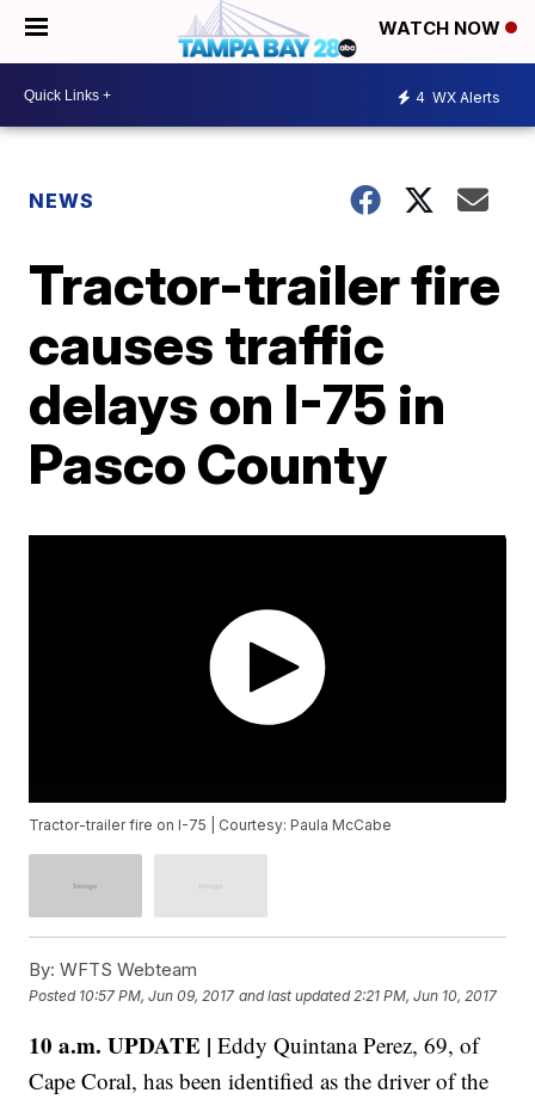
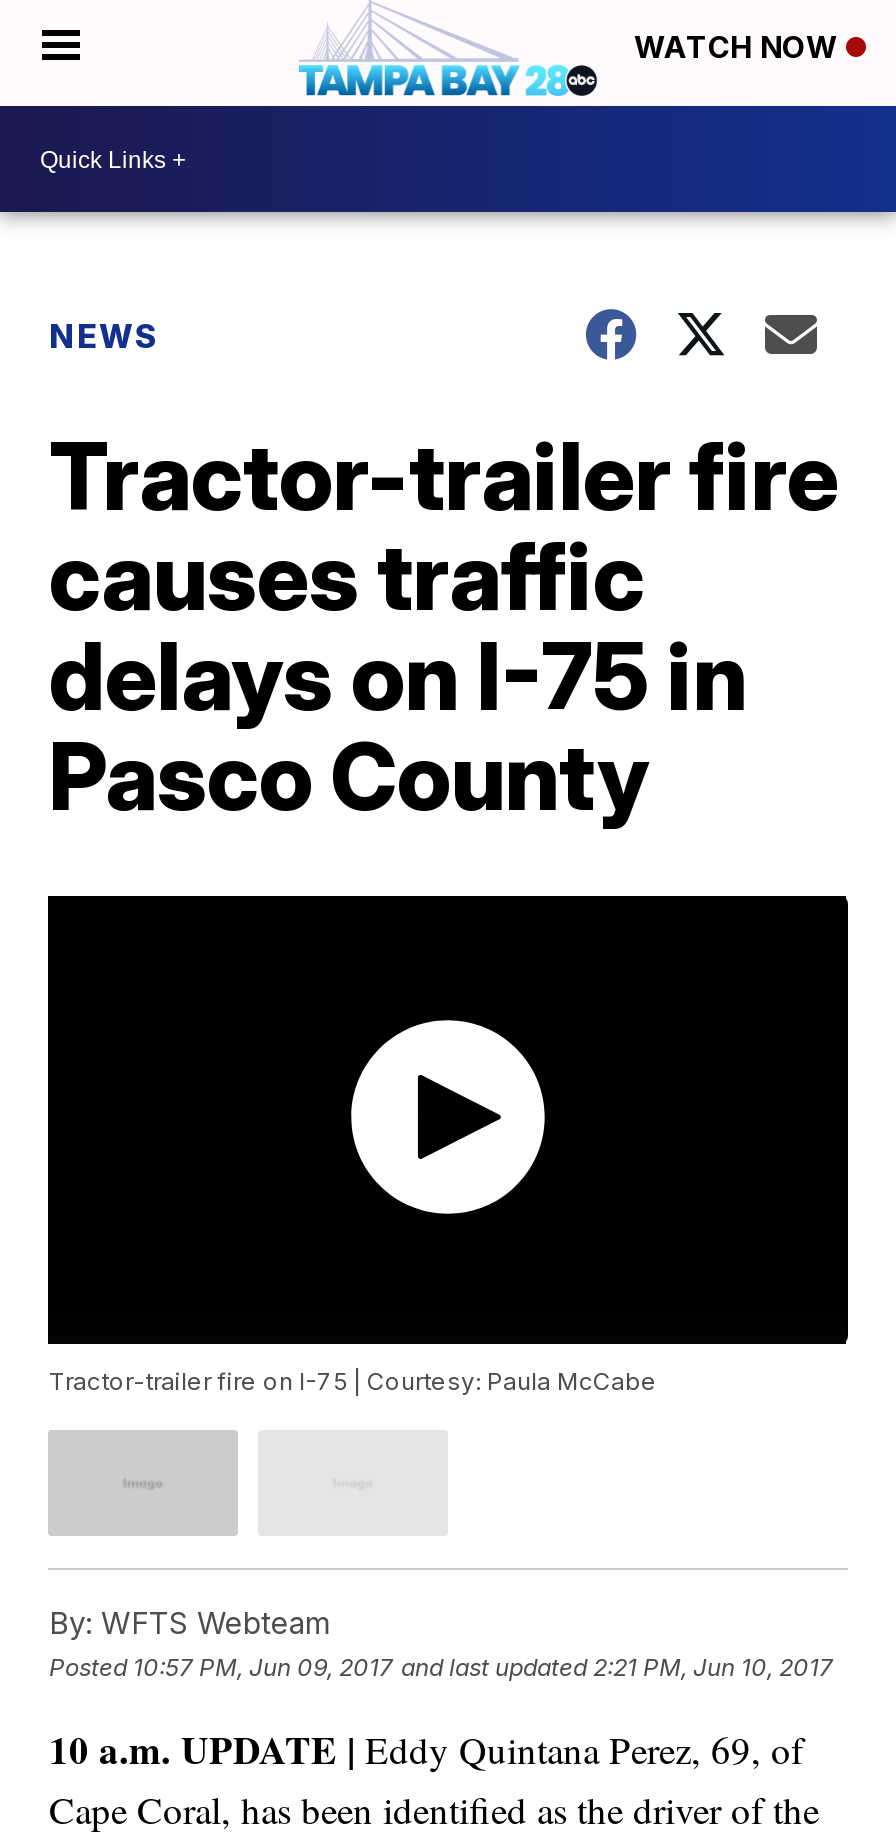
- 4 WX Alerts
